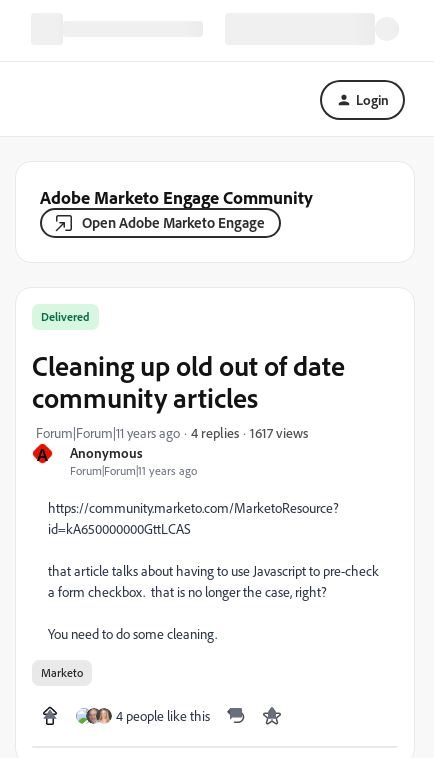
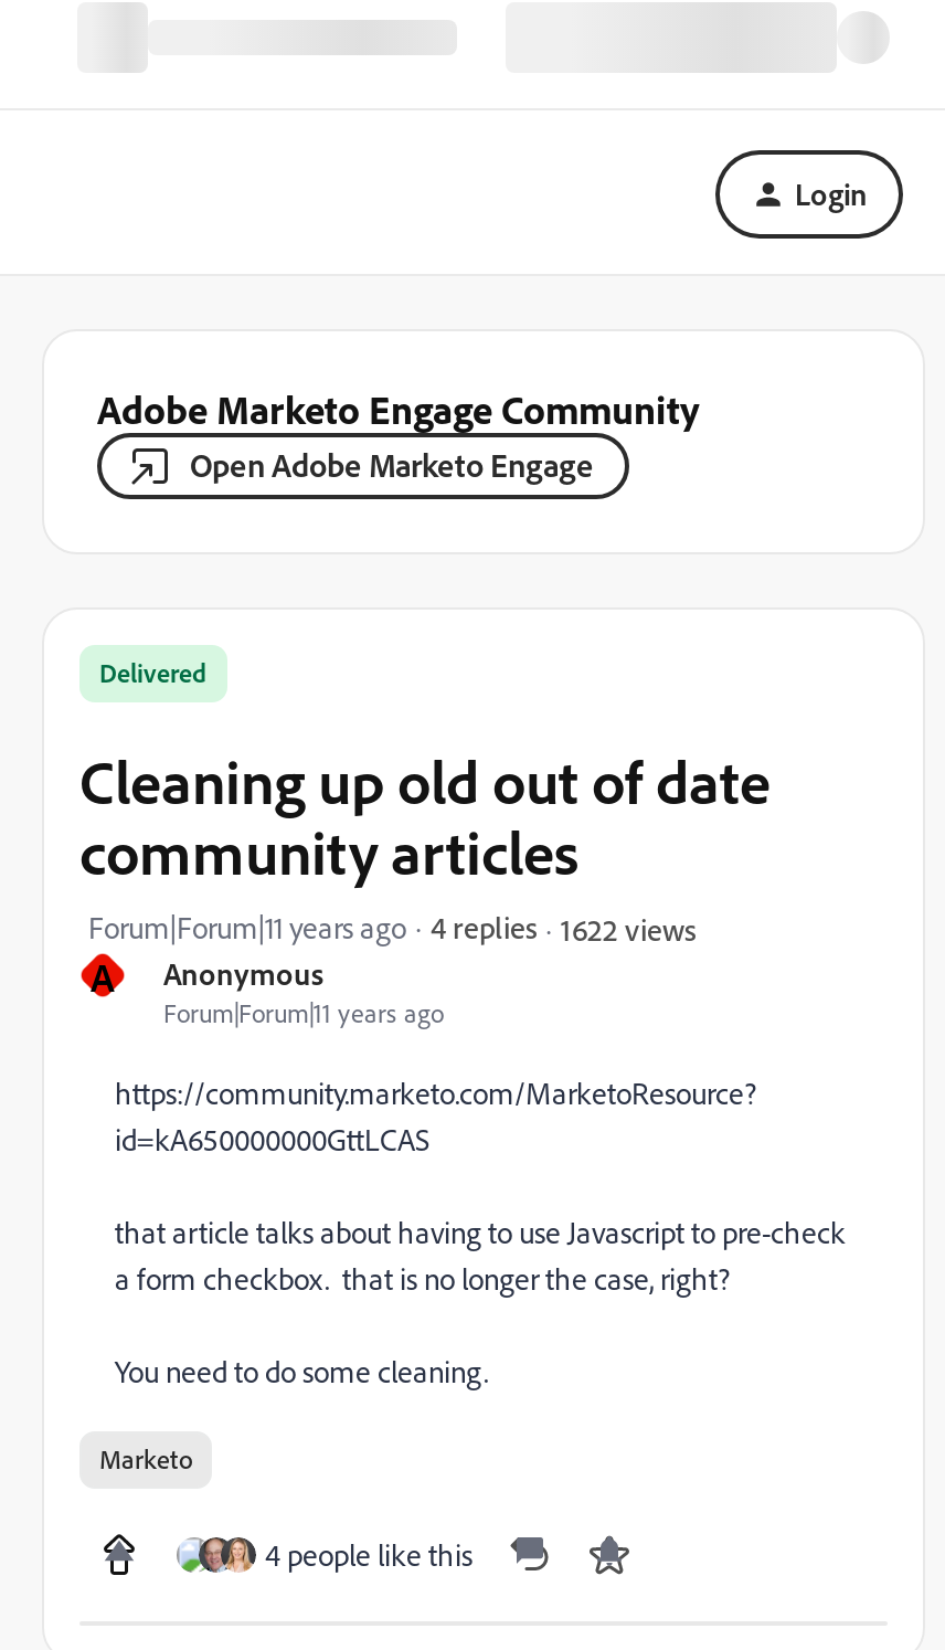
- 1617 views
+ 1622 views
